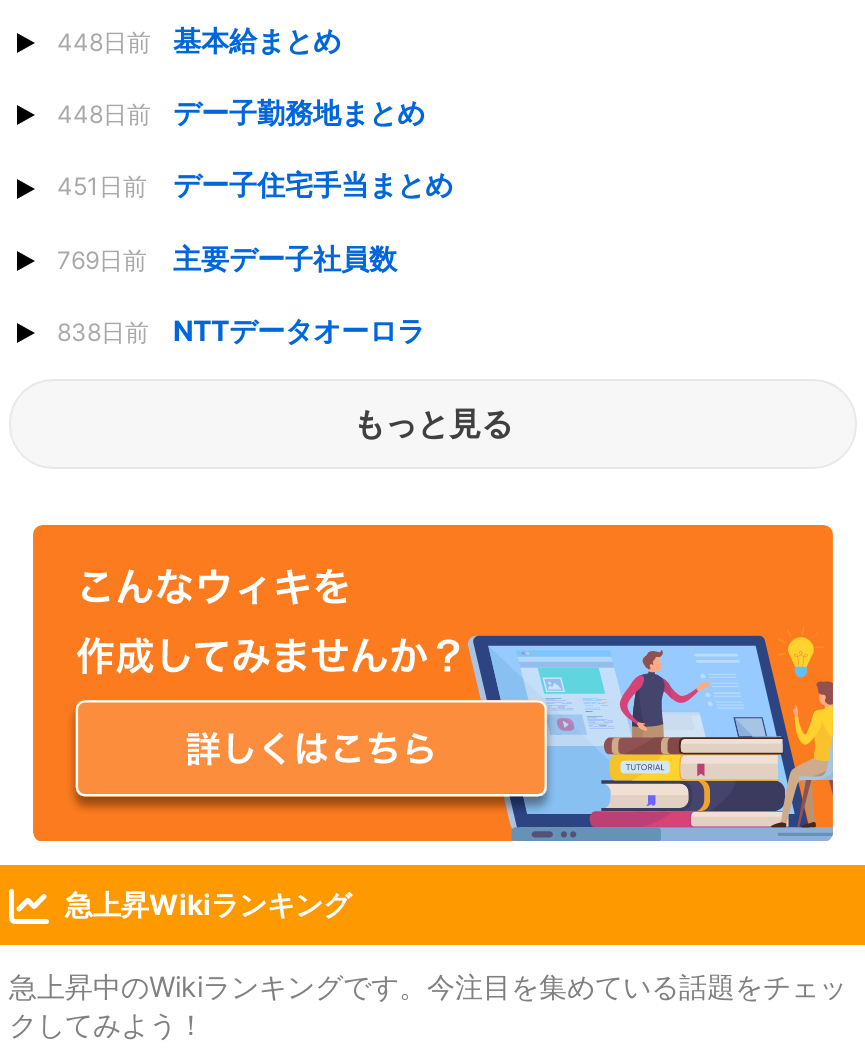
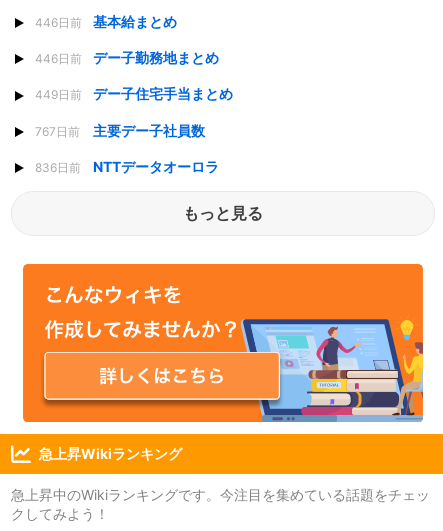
- 448日前 基本給まとめ
+ 446日前 基本給まとめ

- 448日前 デー子勤務地まとめ
+ 446日前 デー子勤務地まとめ

- 451日前 デー子住宅手当まとめ
+ 449日前 デー子住宅手当まとめ

- 769日前 主要デー子社員数
+ 767日前 主要デー子社員数

- 838日前 NTTデータオーロラ
+ 836日前 NTTデータオーロラ
